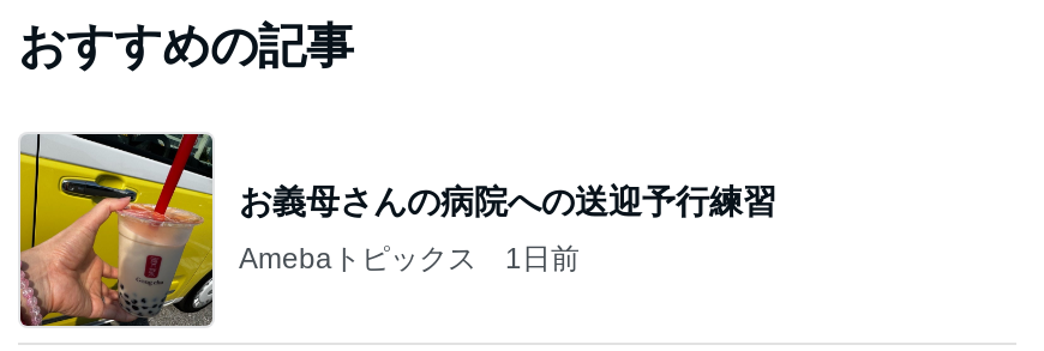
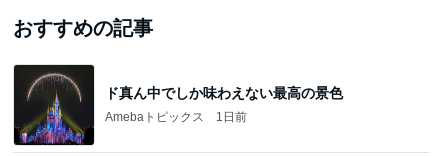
- [image]
- お義母さんの病院への送迎予行練習
+ [image]
+ ド真ん中でしか味わえない最高の景色
